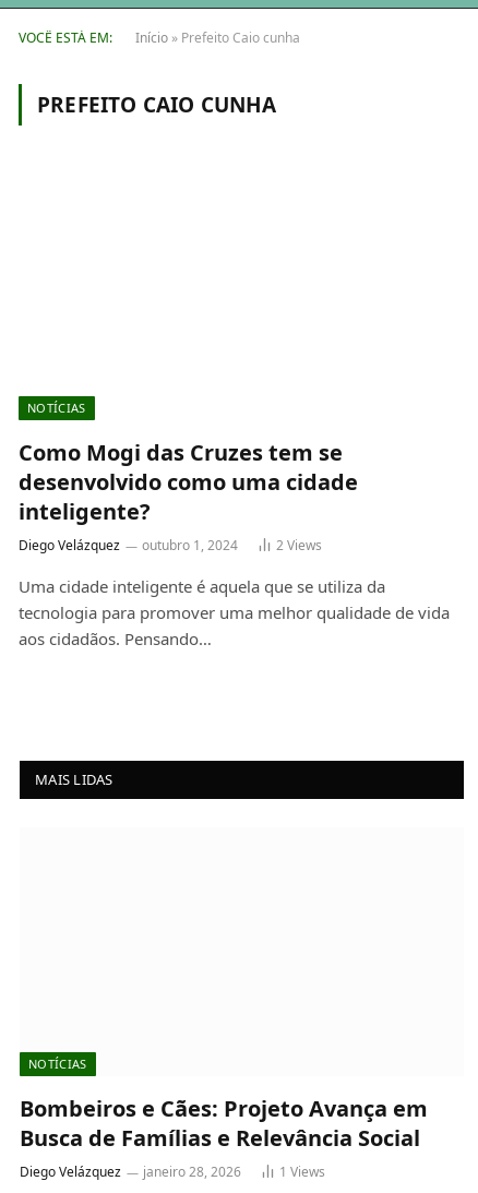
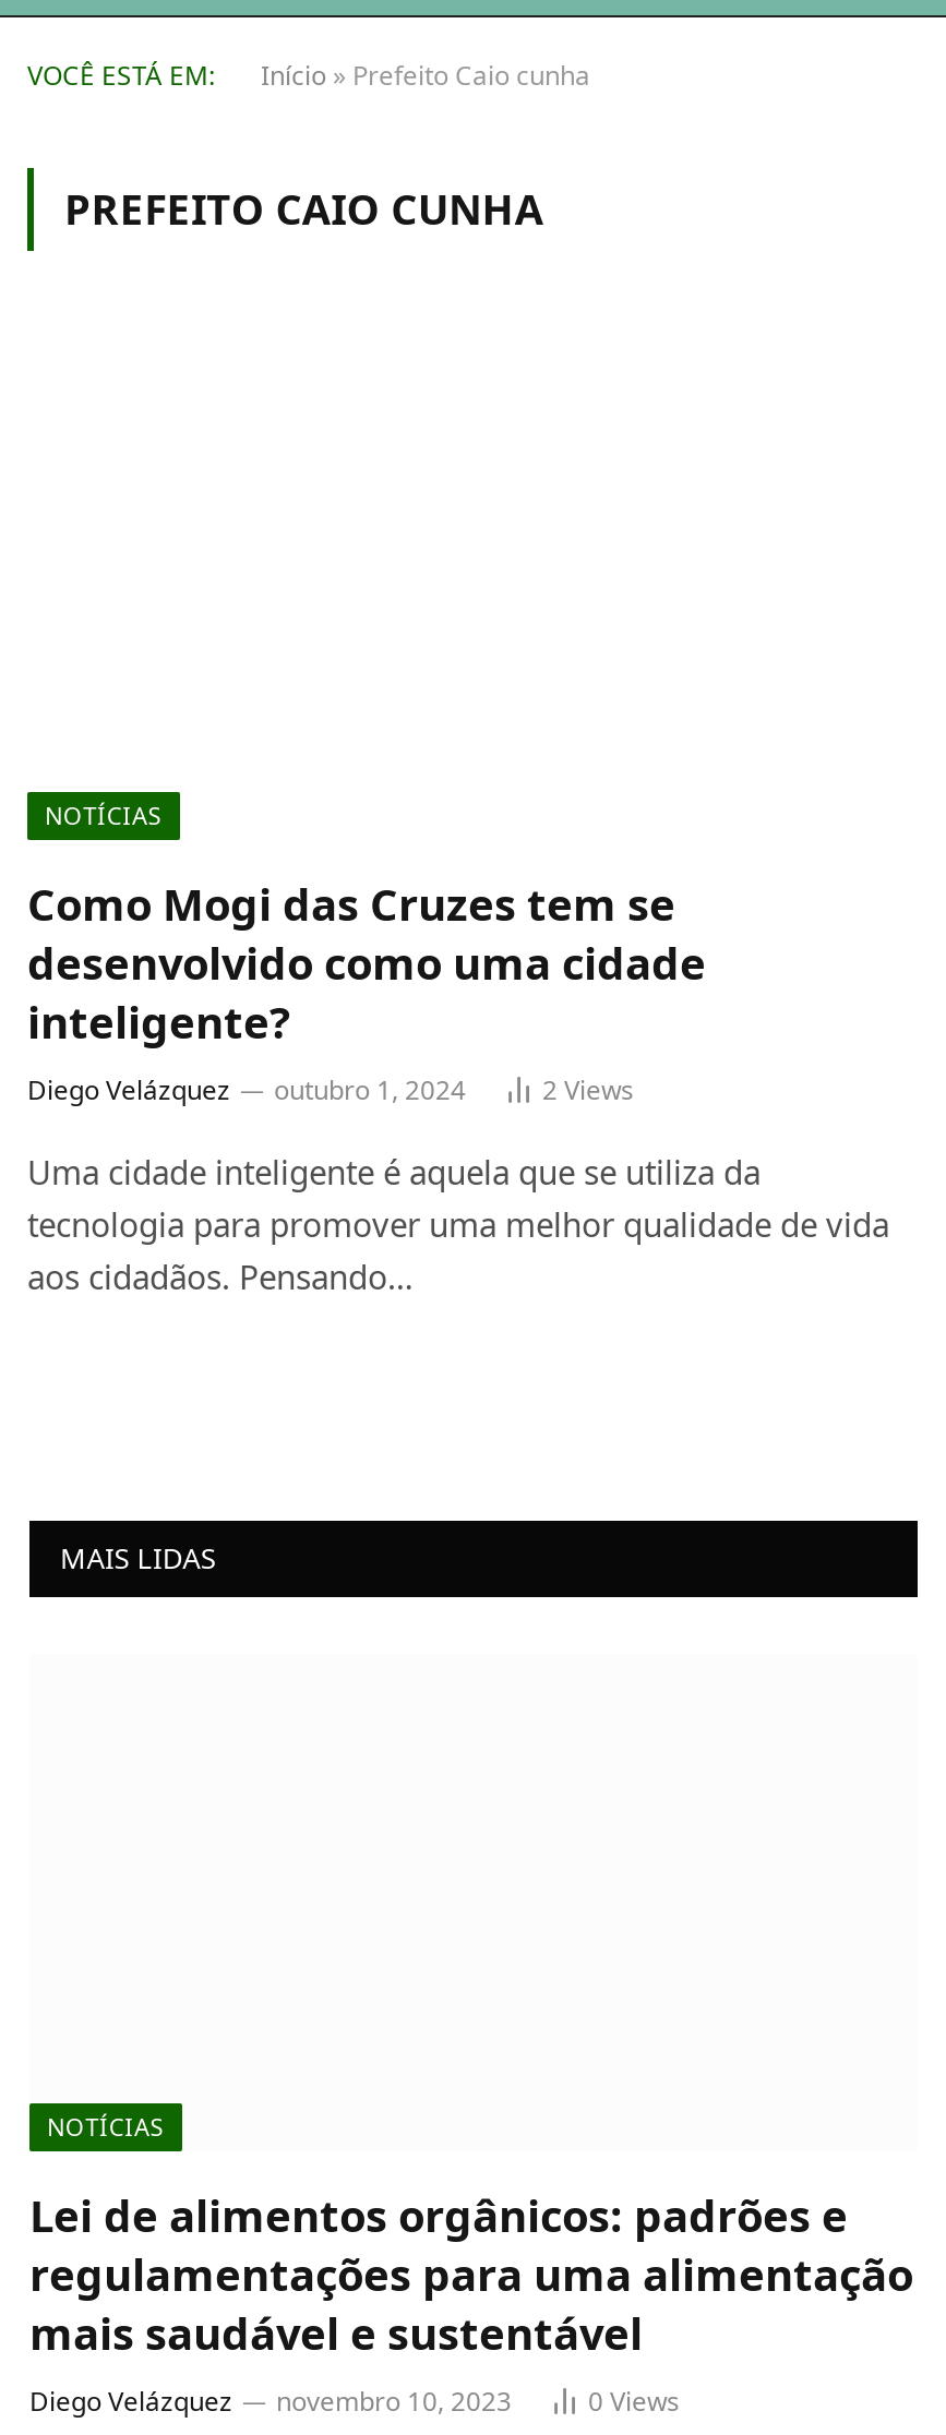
- Bombeiros e Cães: Projeto Avança em
- Busca de Famílias e Relevância Social
+ Lei de alimentos orgânicos: padrões e
+ regulamentações para uma alimentação
+ mais saudável e sustentável

- janeiro 28, 2026
- 1 Views
+ novembro 10, 2023
+ 0 Views
